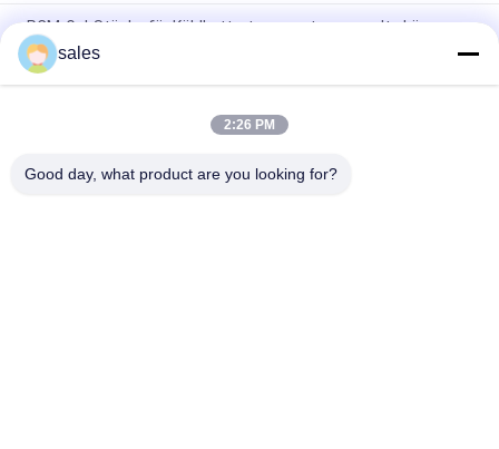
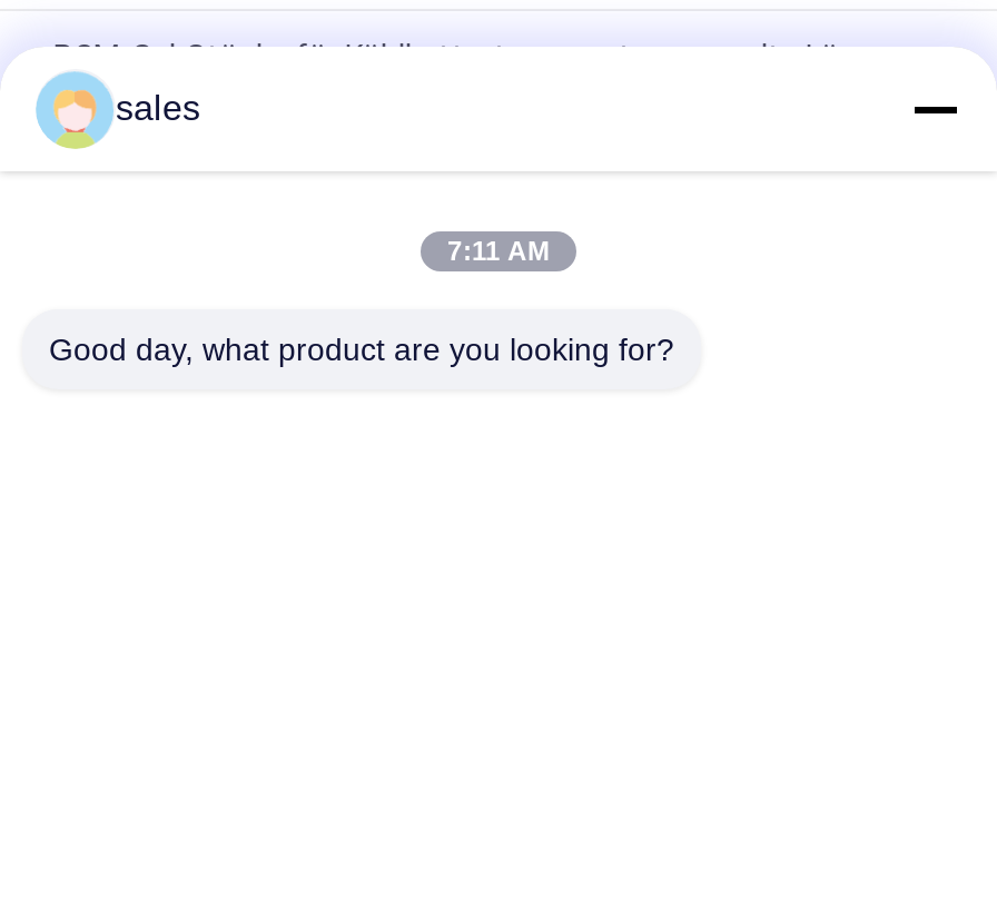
- 2:26 PM
+ 7:11 AM
